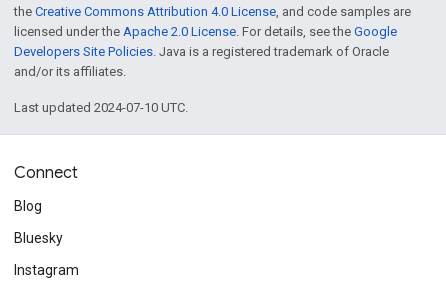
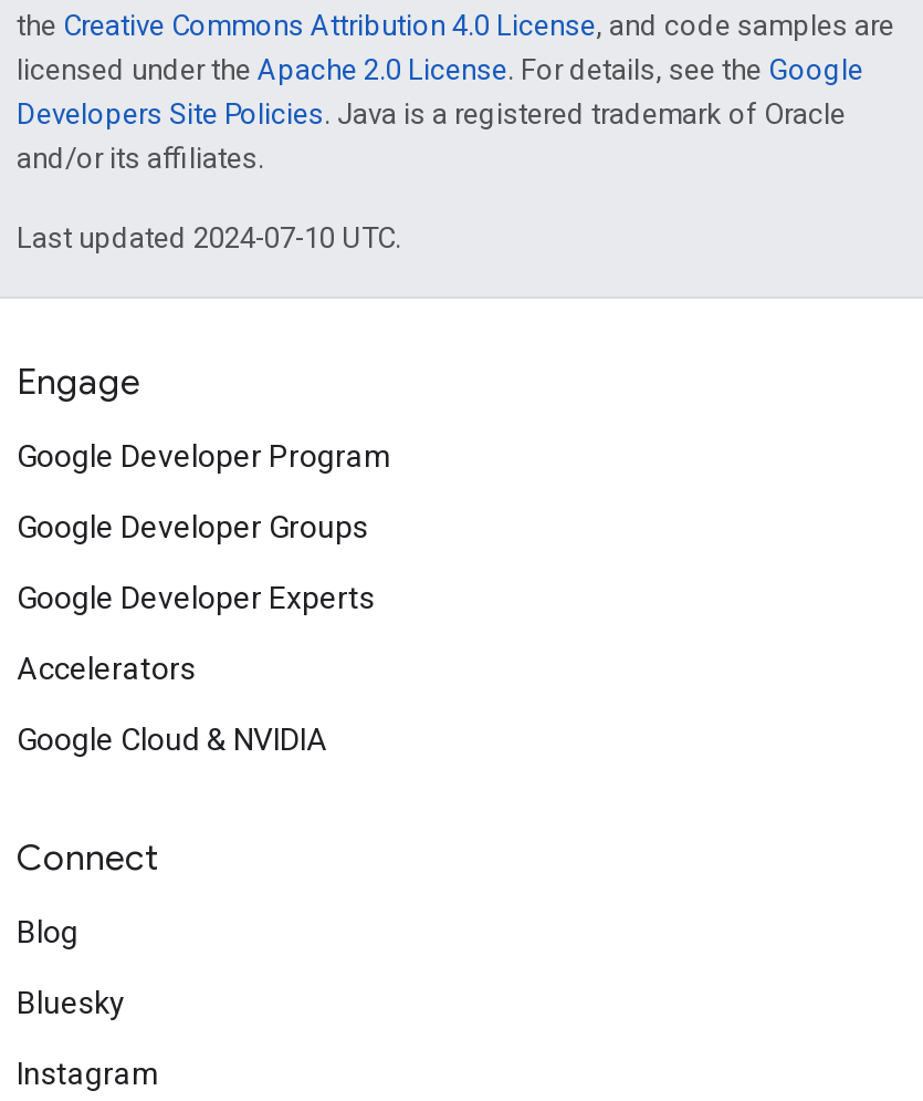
+ Engage
+ Google Developer Program
+ Google Developer Groups
+ Google Developer Experts
+ Accelerators
+ Google Cloud & NVIDIA
